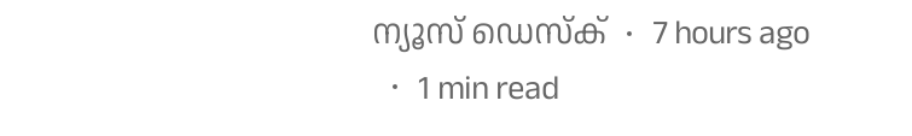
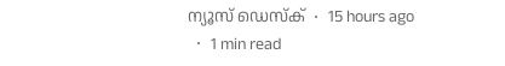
- 7 hours ago
+ 15 hours ago
